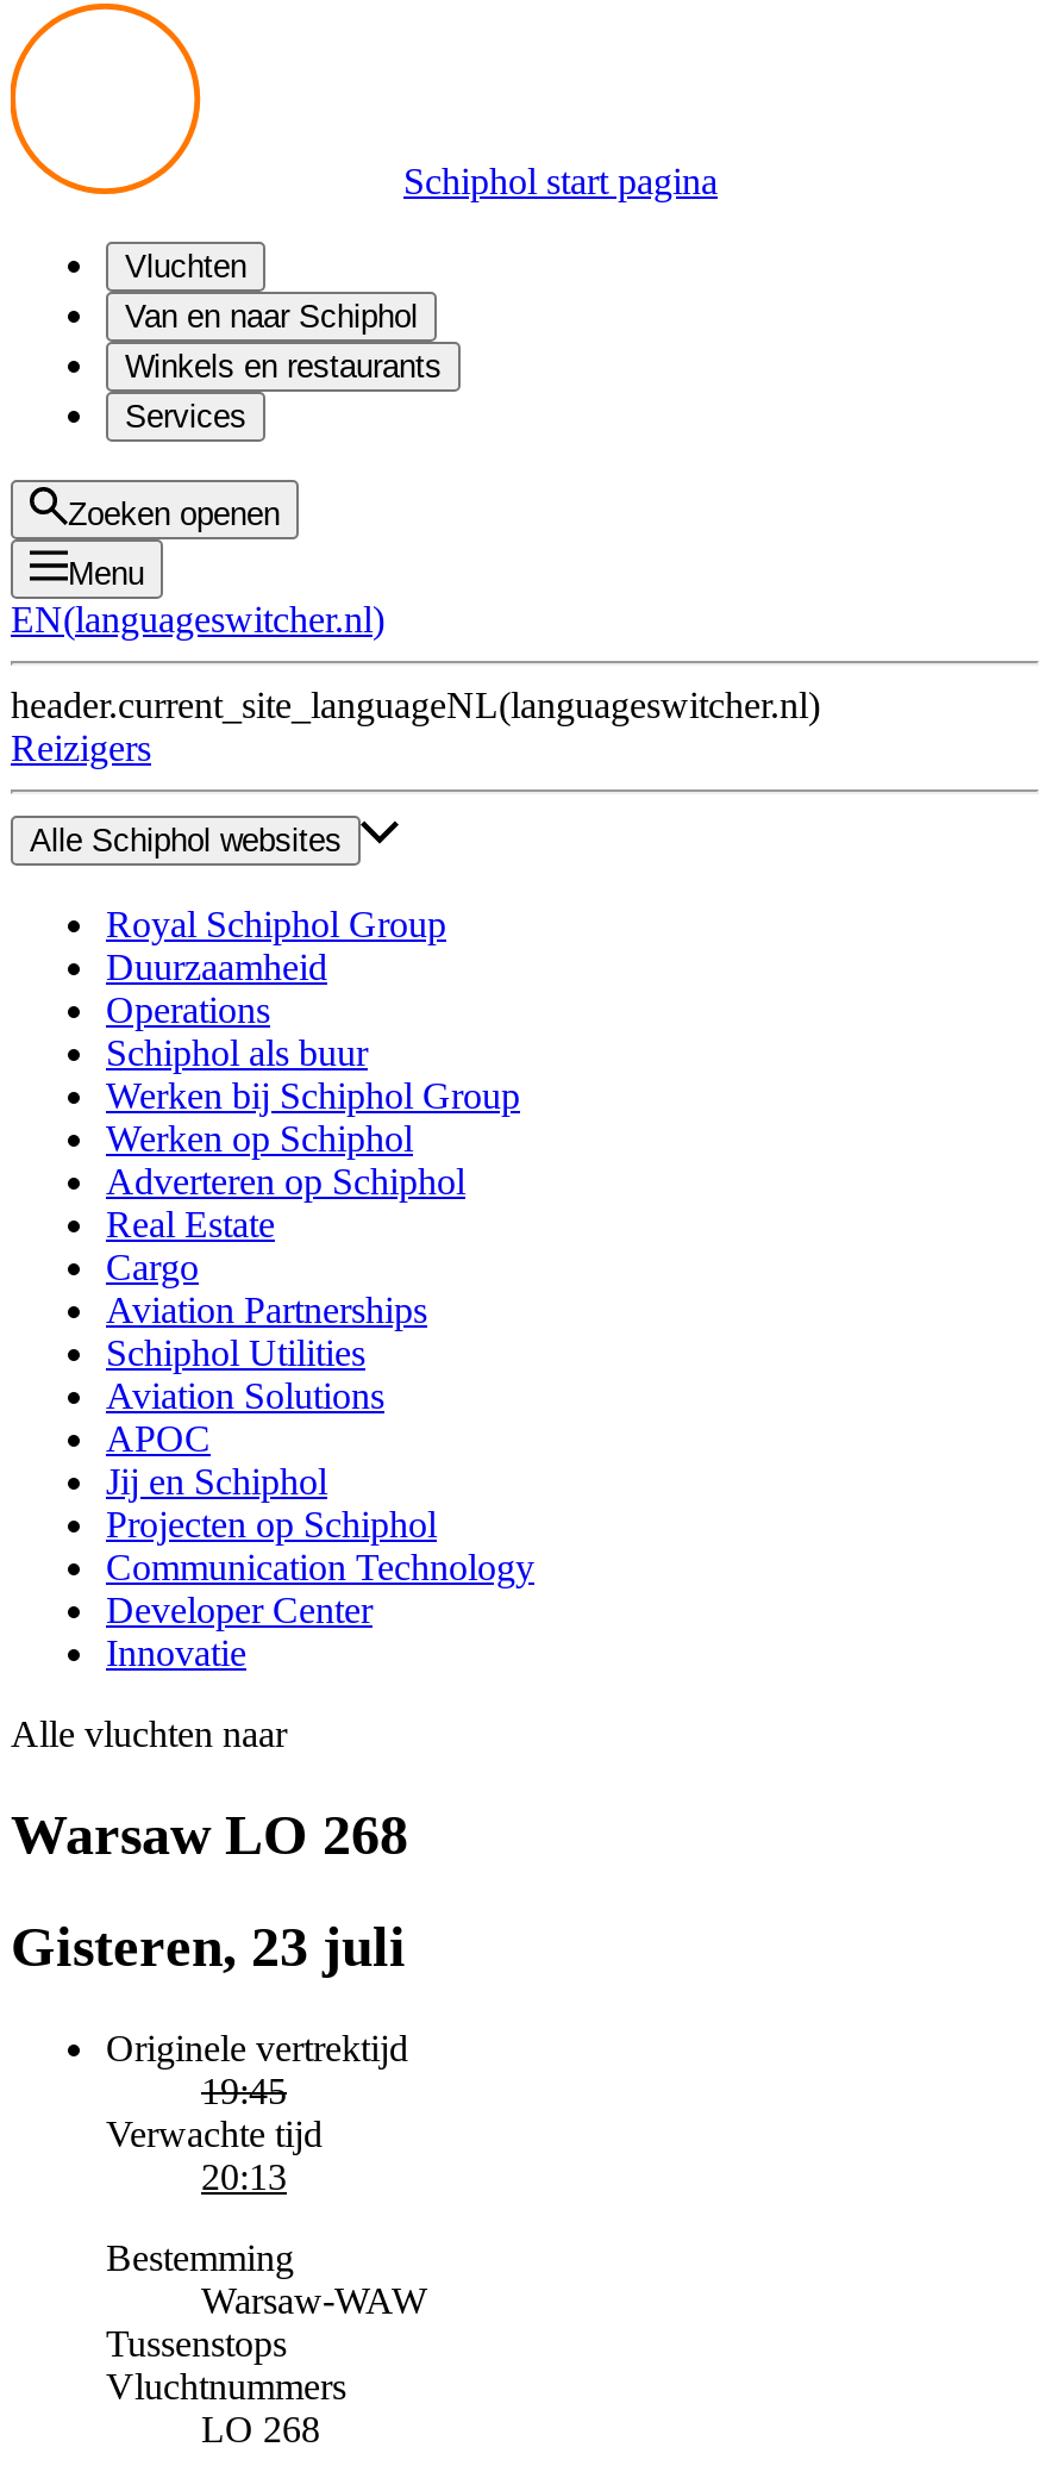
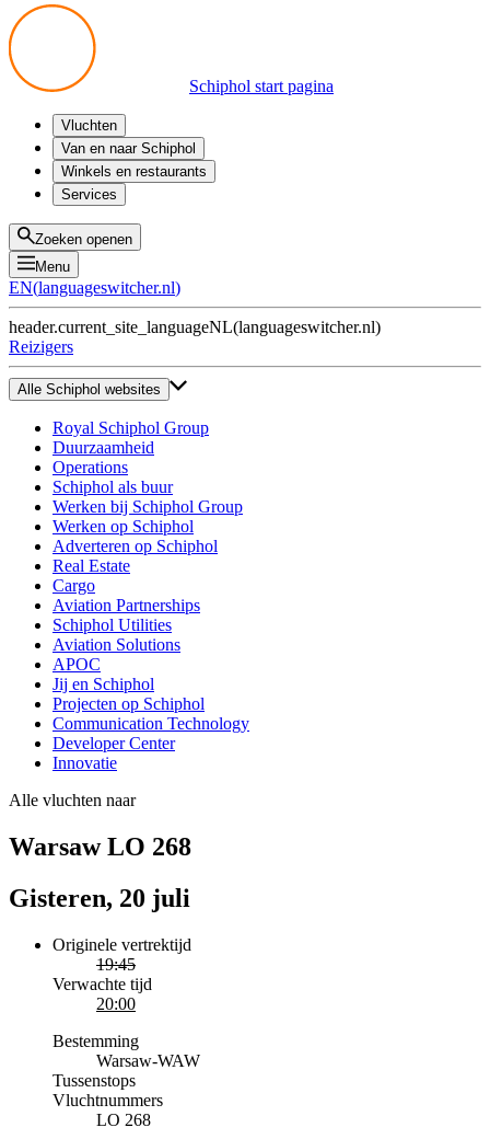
- Gisteren, 23 juli
+ Gisteren, 20 juli

- 20:13
+ 20:00
